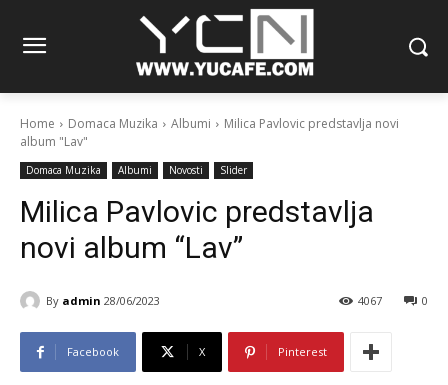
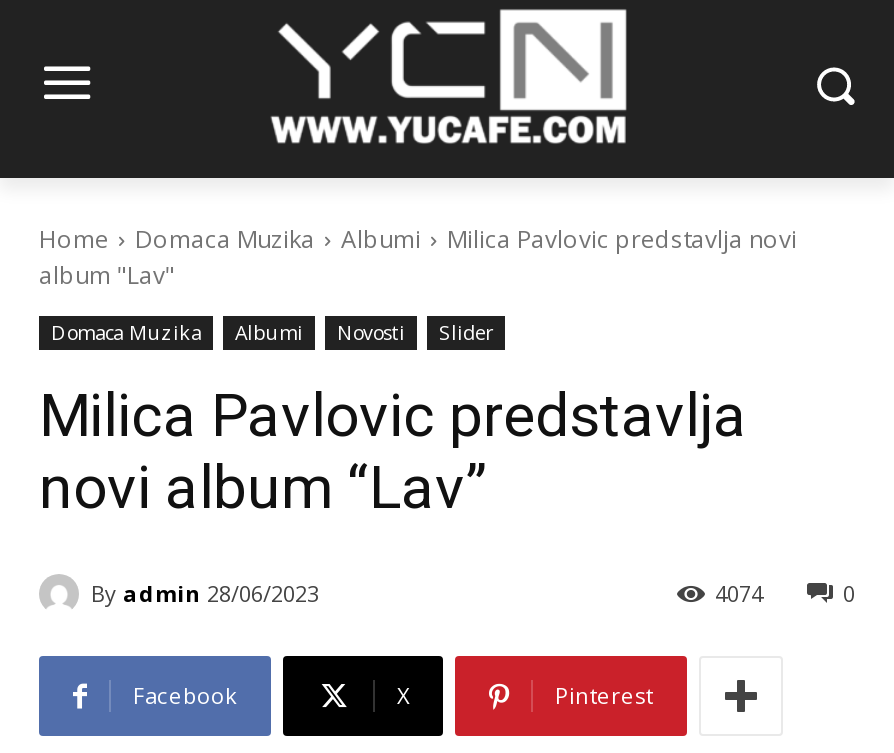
- 4067
+ 4074
